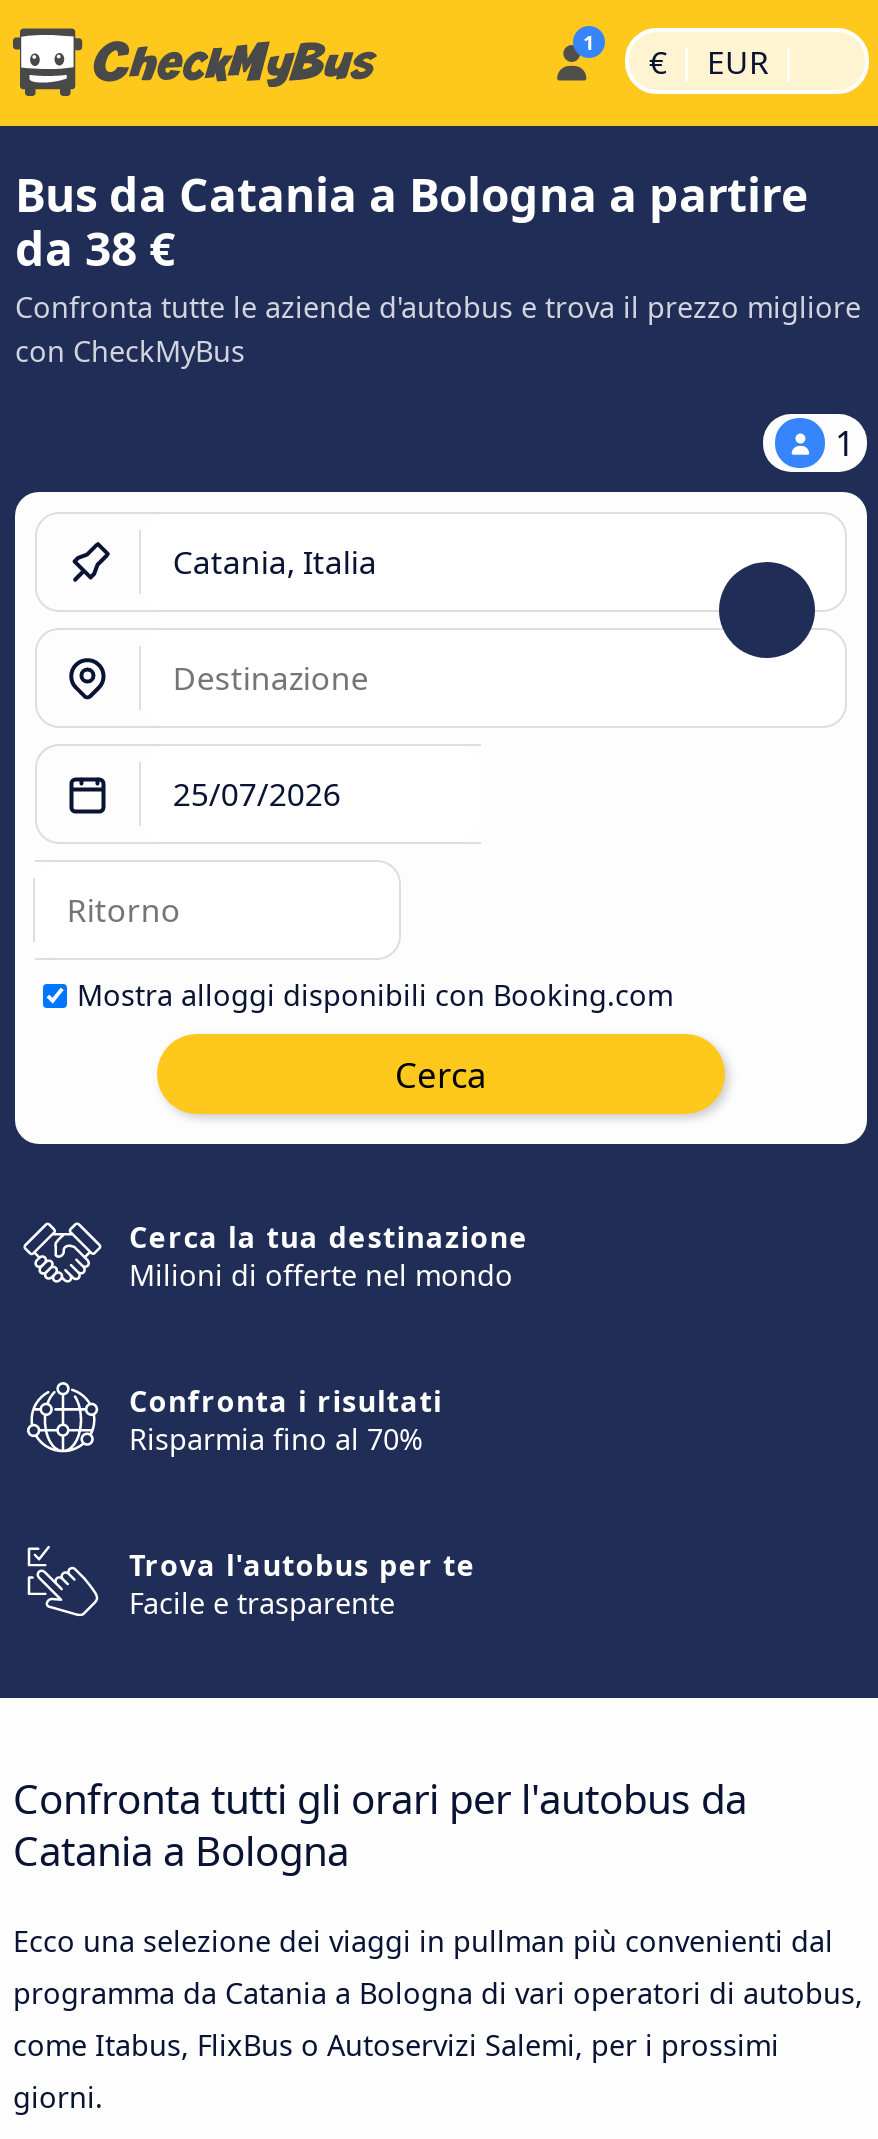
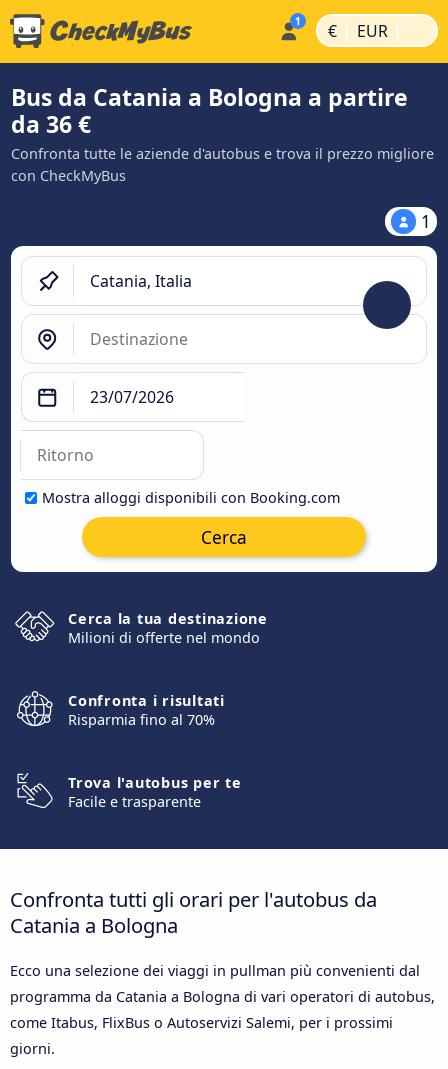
- da 38 €
+ da 36 €
